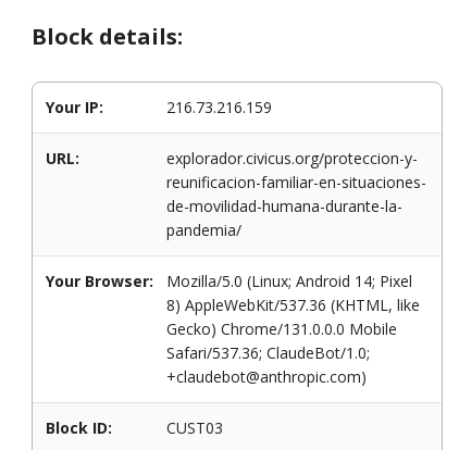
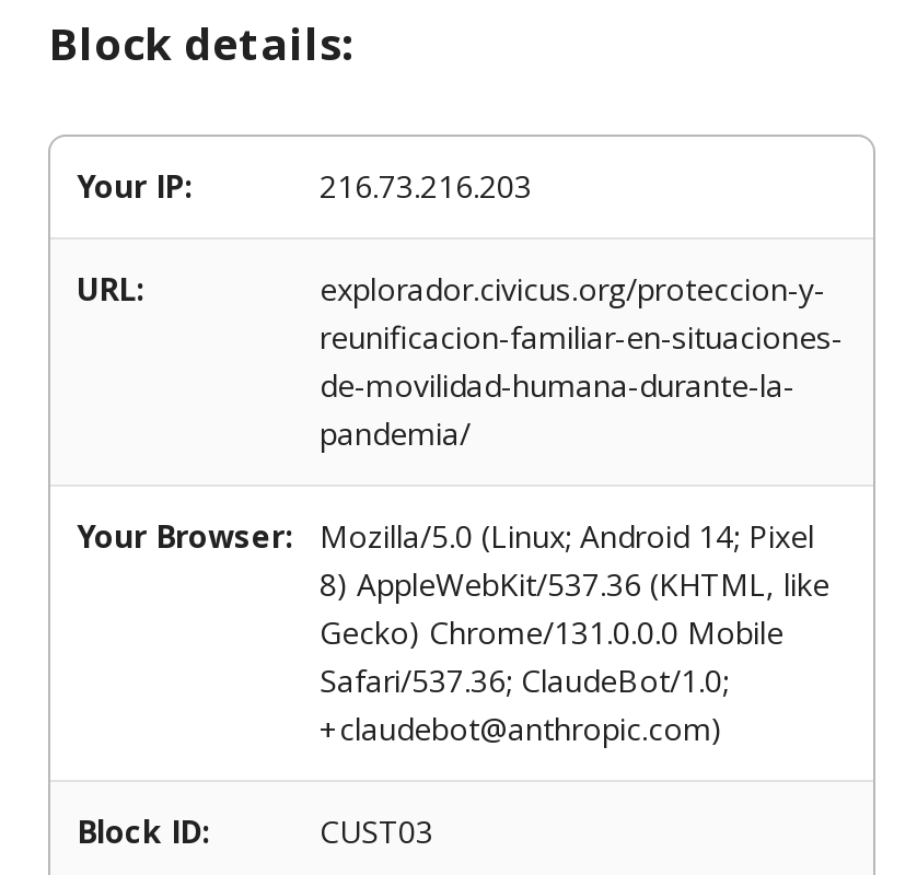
- 216.73.216.159
+ 216.73.216.203
